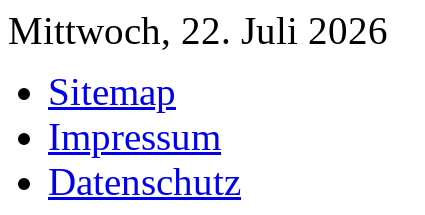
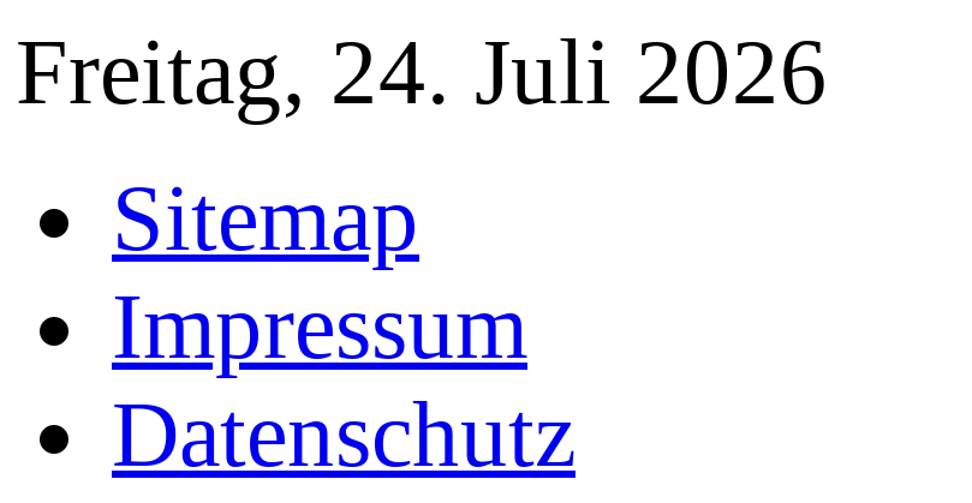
- Mittwoch, 22. Juli 2026
+ Freitag, 24. Juli 2026
